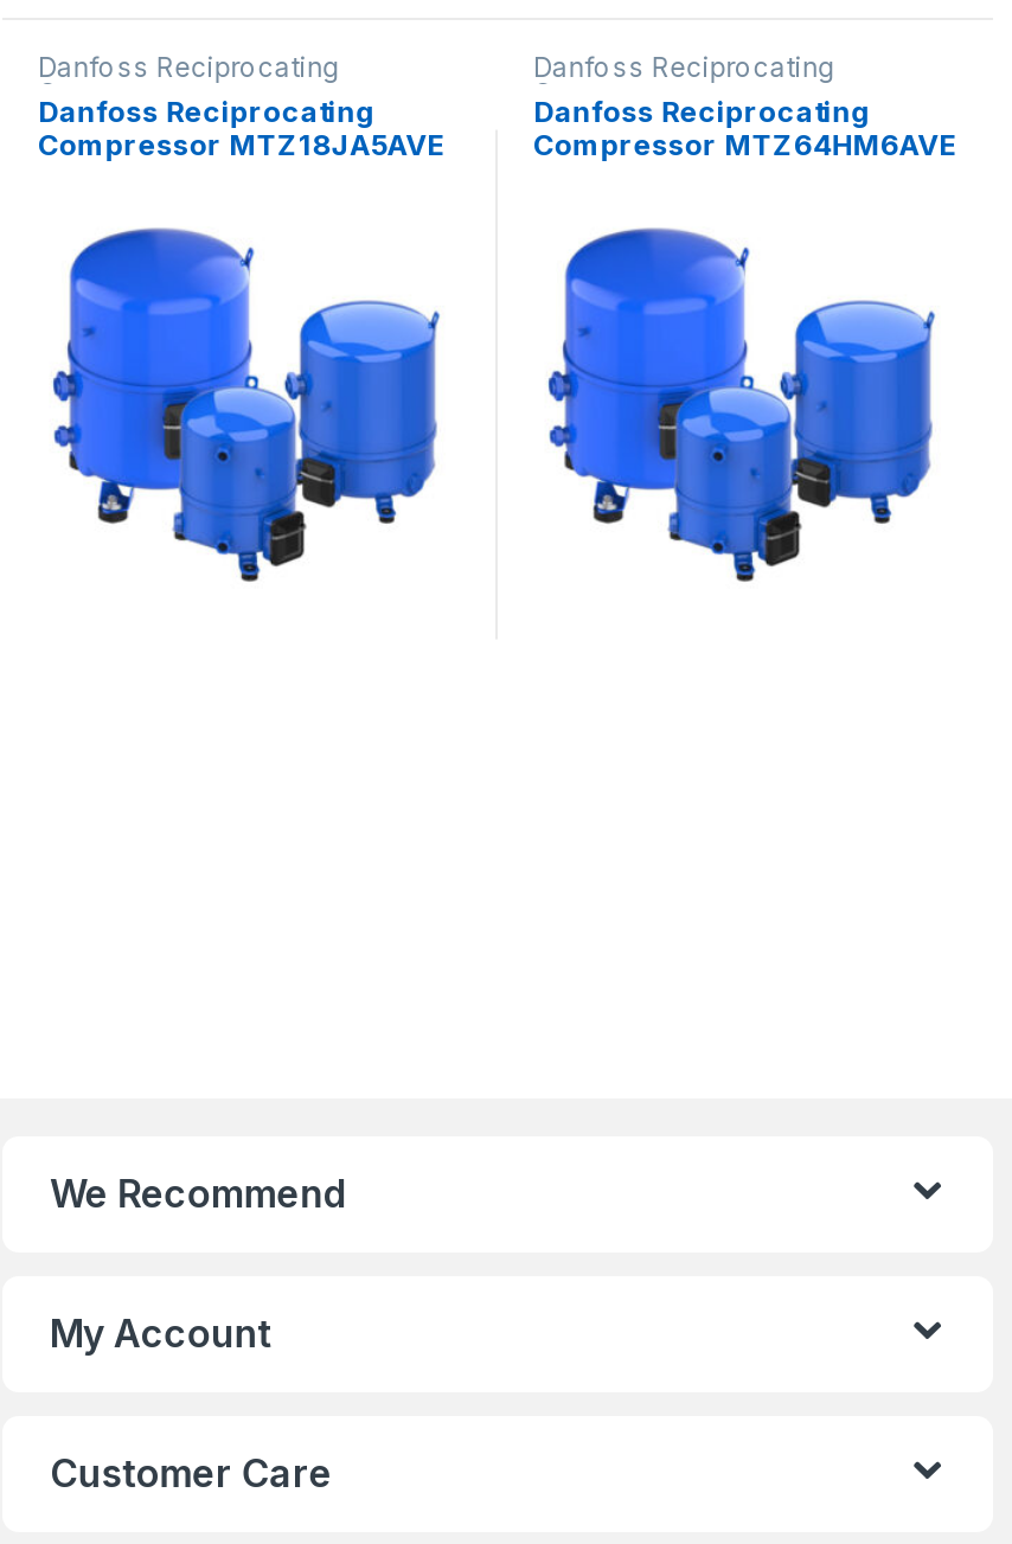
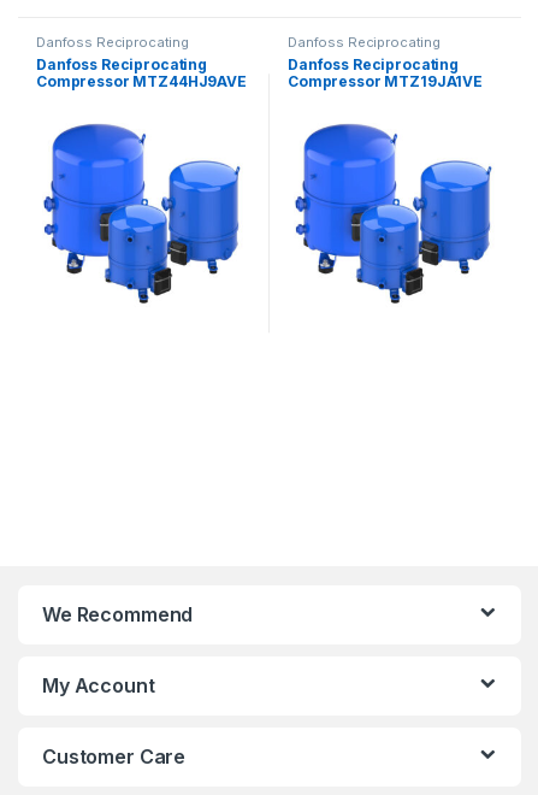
- Compressor MTZ18JA5AVE
+ Compressor MTZ44HJ9AVE

- Compressor MTZ64HM6AVE
+ Compressor MTZ19JA1VE
